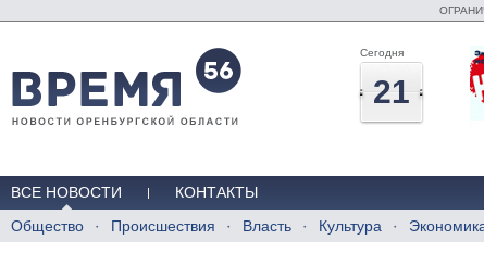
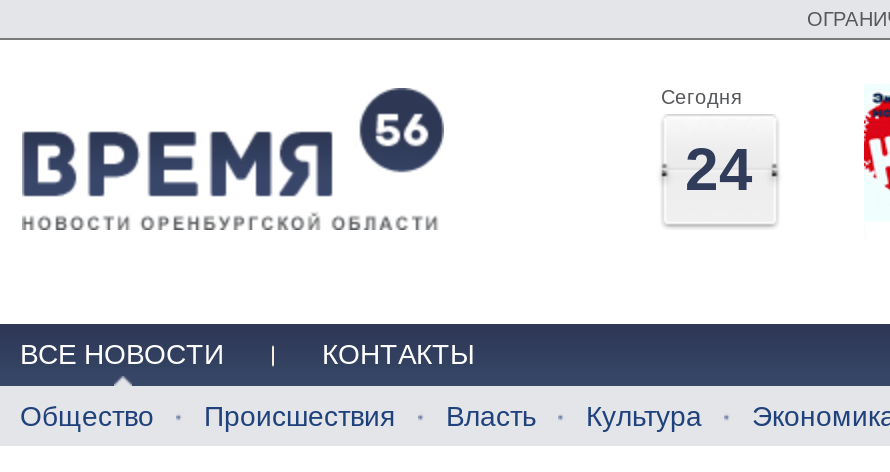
- 21
+ 24
